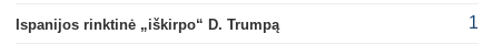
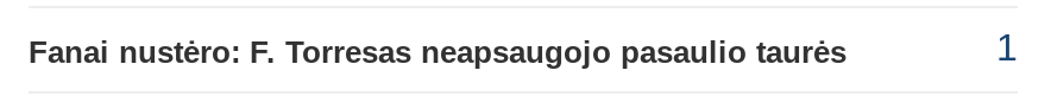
- Ispanijos rinktinė „iškirpo“ D. Trumpą
+ Fanai nustėro: F. Torresas neapsaugojo pasaulio taurės
